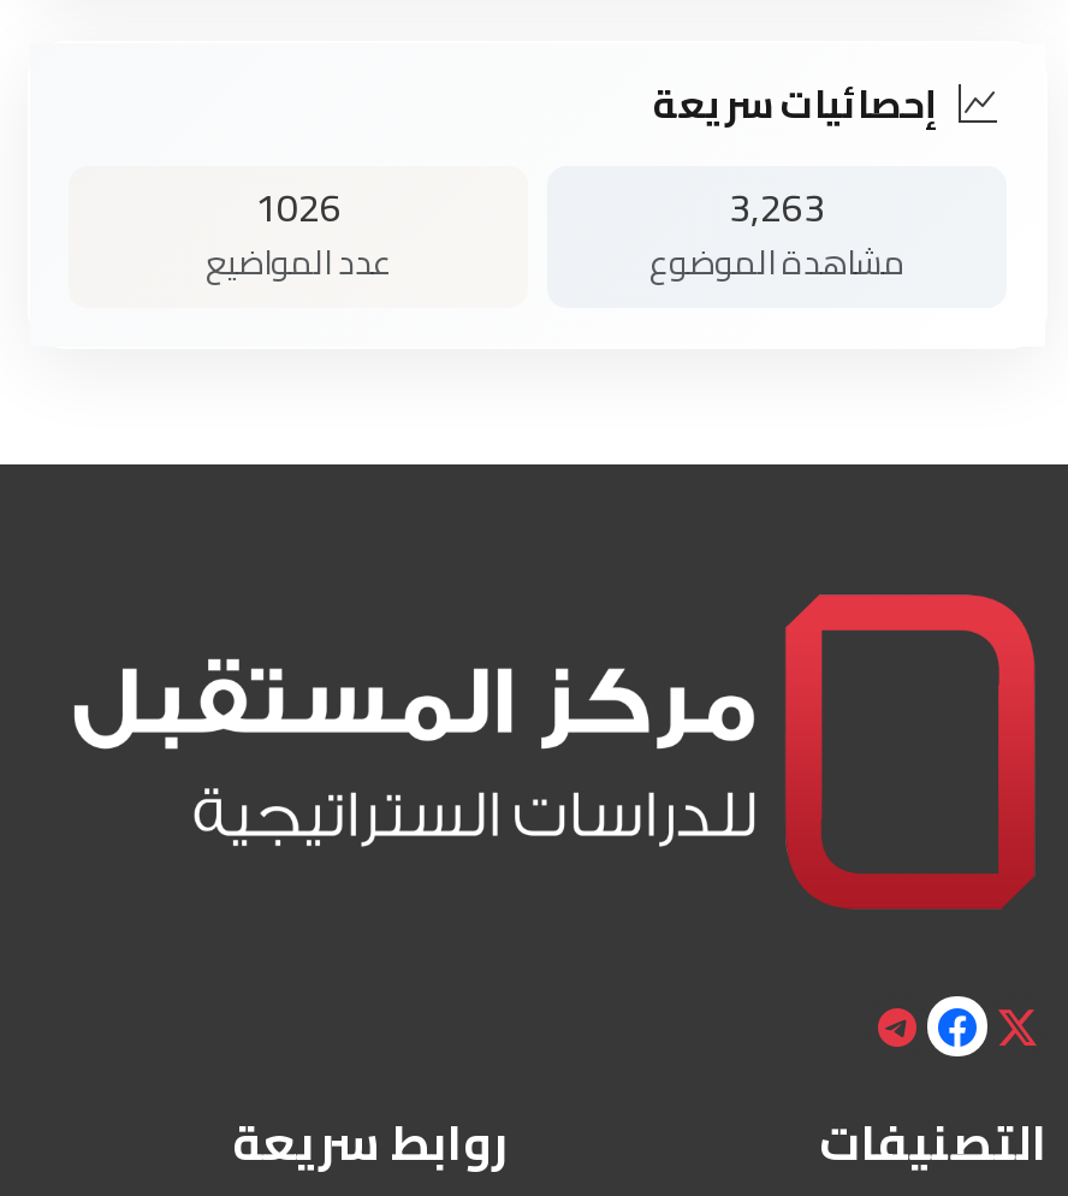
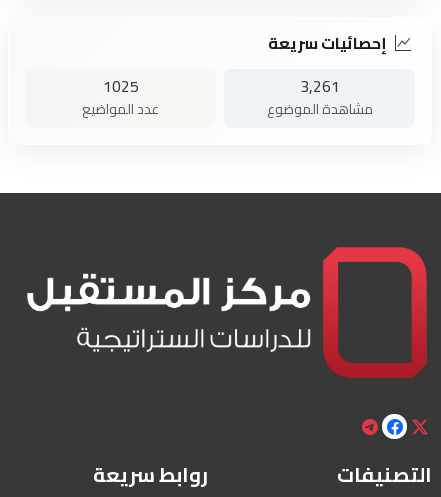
- 1026
+ 1025

- 3,263
+ 3,261
